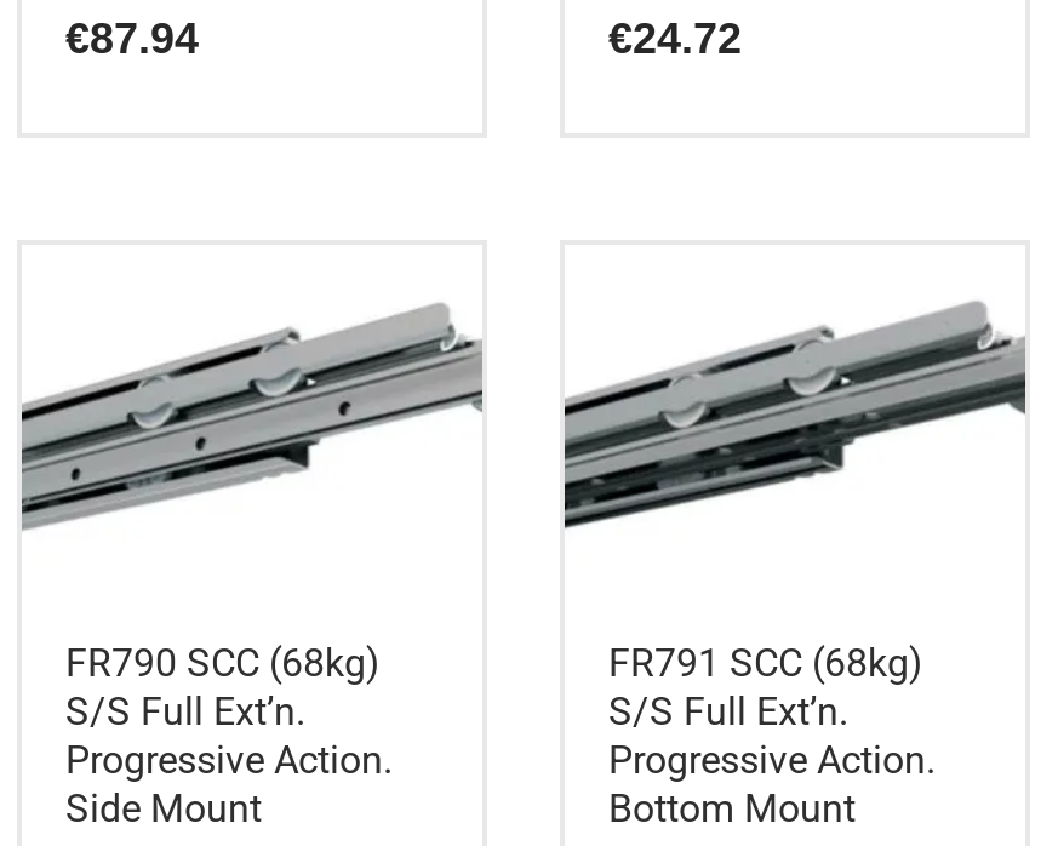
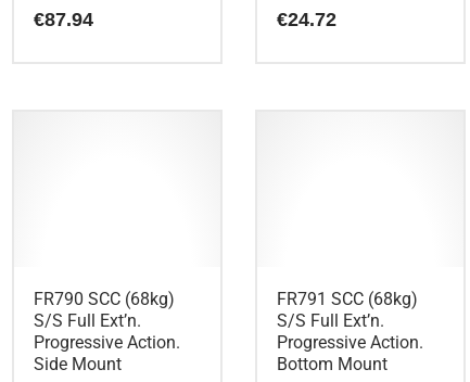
- [image]

- [image]
